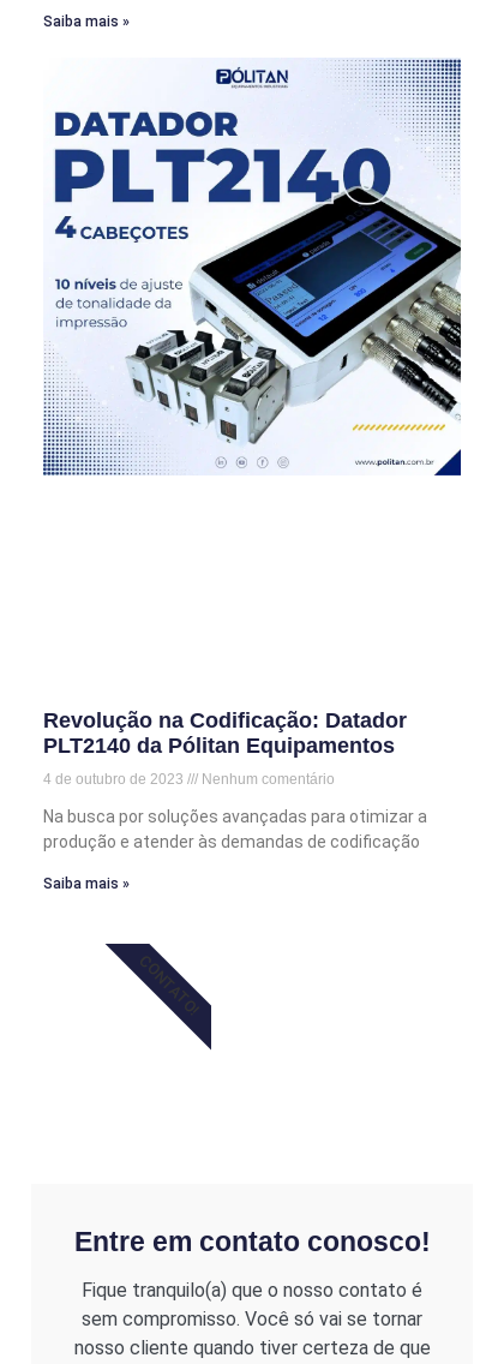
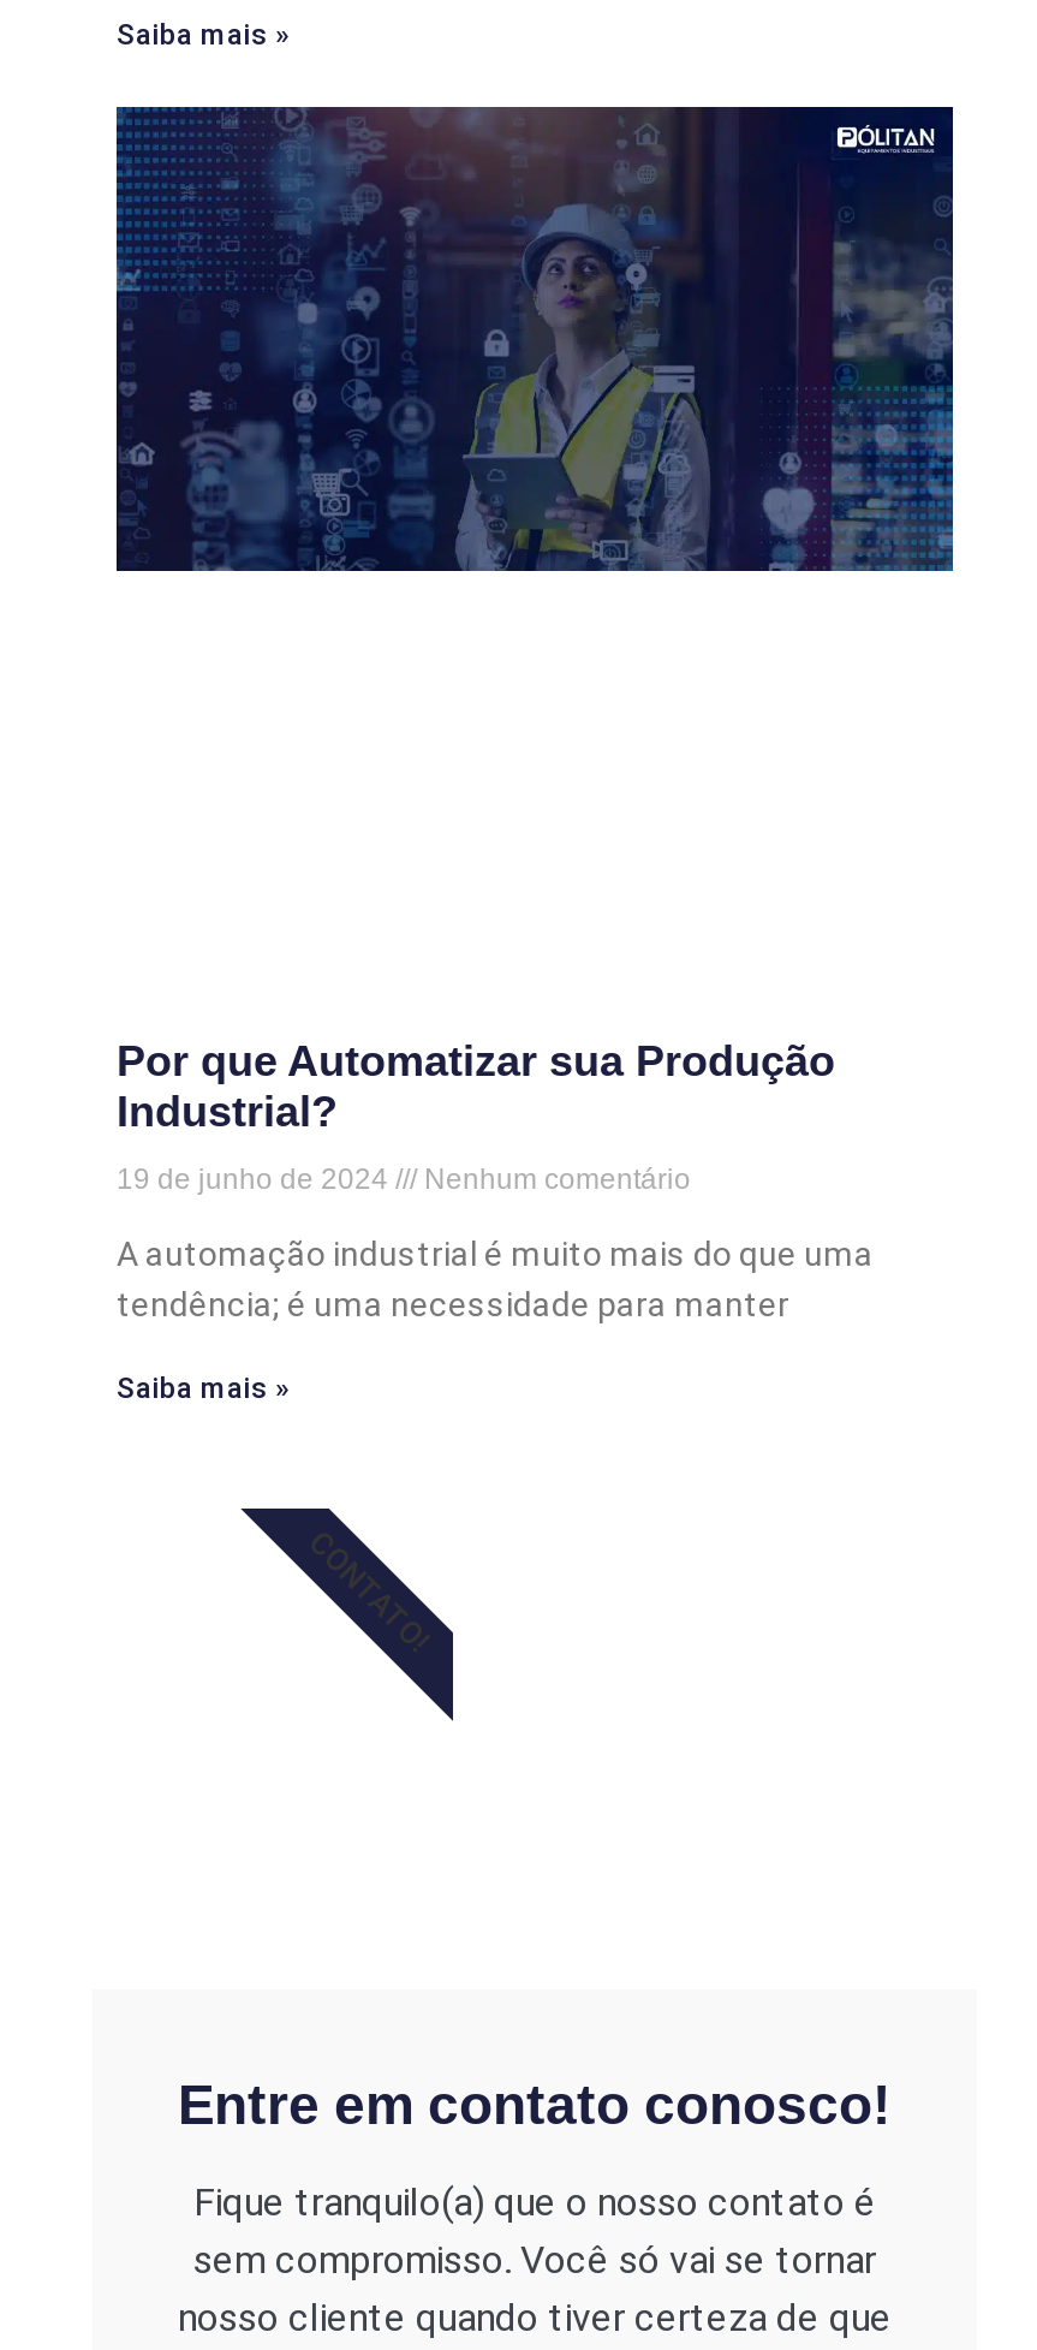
- [image]
+ [image]

- Revolução na Codificação: Datador
- PLT2140 da Pólitan Equipamentos
+ Por que Automatizar sua Produção
+ Industrial?

- 4 de outubro de 2023 Nenhum comentário
+ 19 de junho de 2024 Nenhum comentário

- Na busca por soluções avançadas para otimizar a
- produção e atender às demandas de codificação
+ A automação industrial é muito mais do que uma
+ tendência; é uma necessidade para manter
